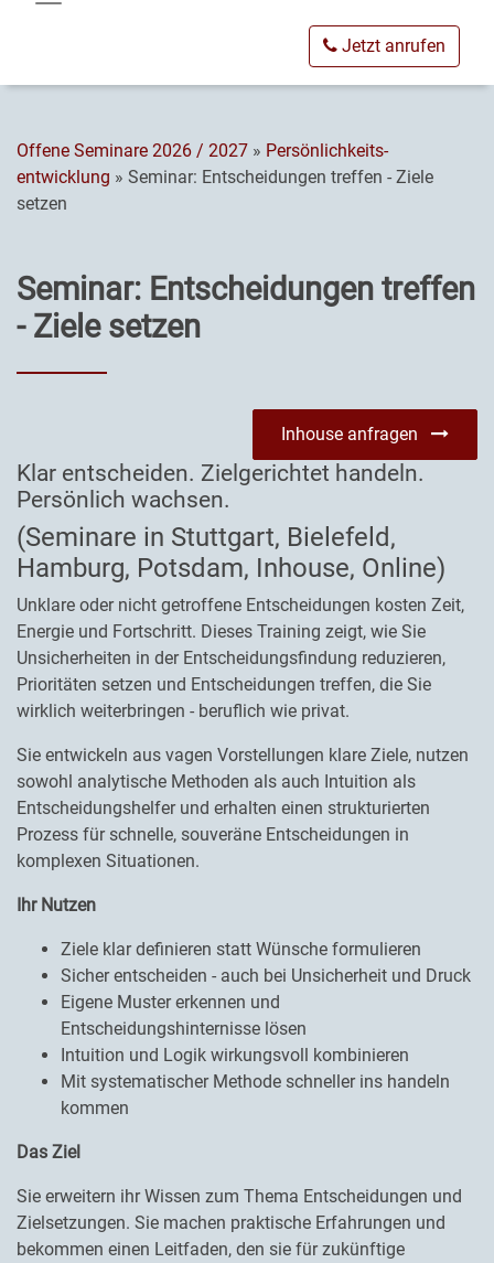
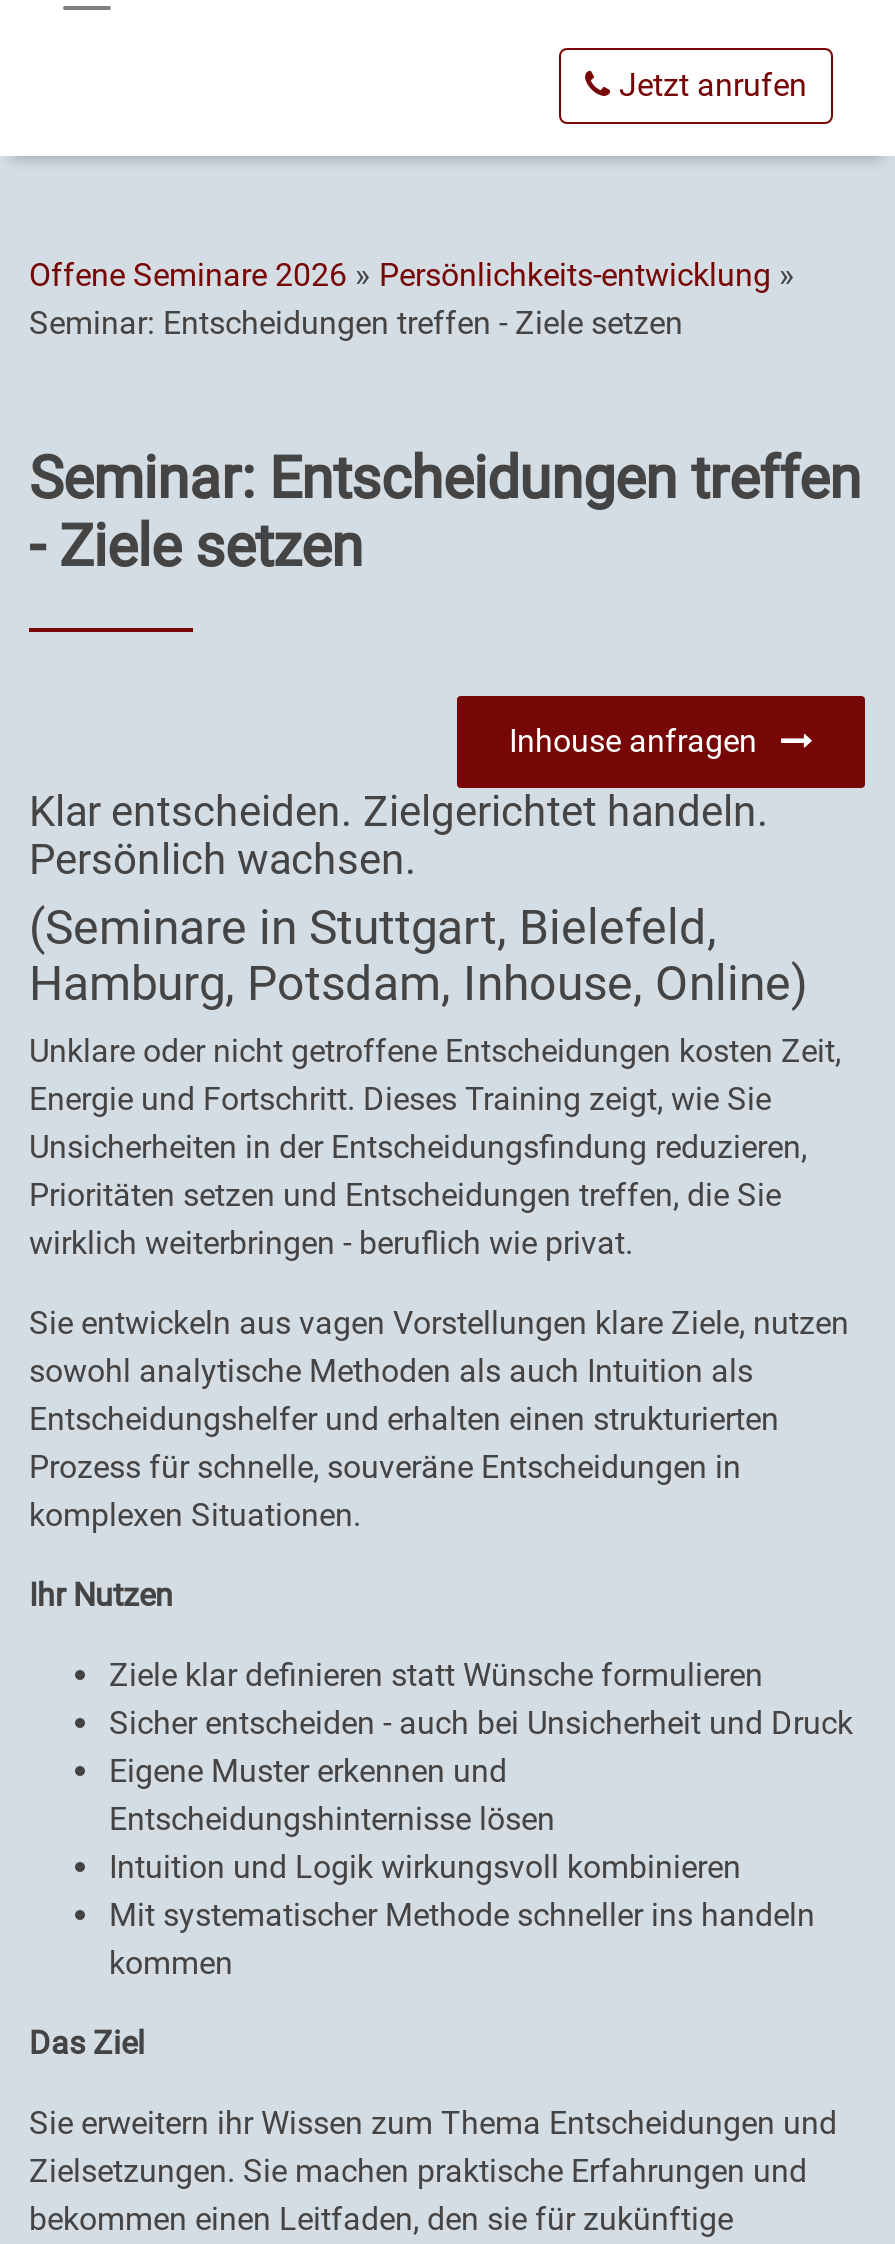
- Offene Seminare 2026 / 2027» Persönlichkeits-
- entwicklung» Seminar: Entscheidungen treffen - Ziele
- setzen
+ Offene Seminare 2026» Persönlichkeits-entwicklung»
+ Seminar: Entscheidungen treffen - Ziele setzen
